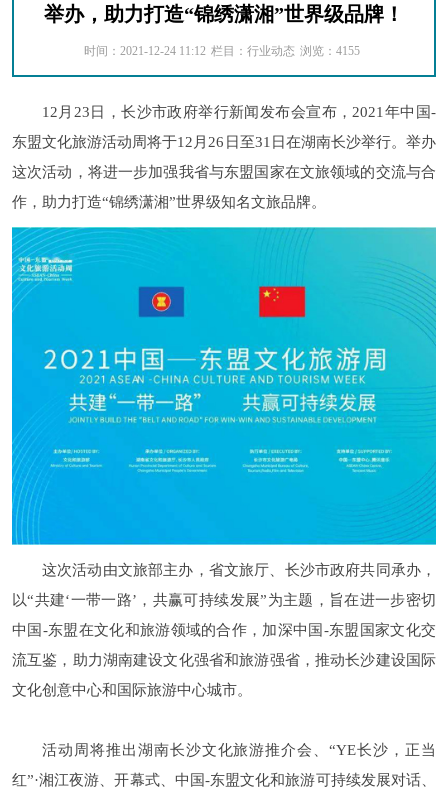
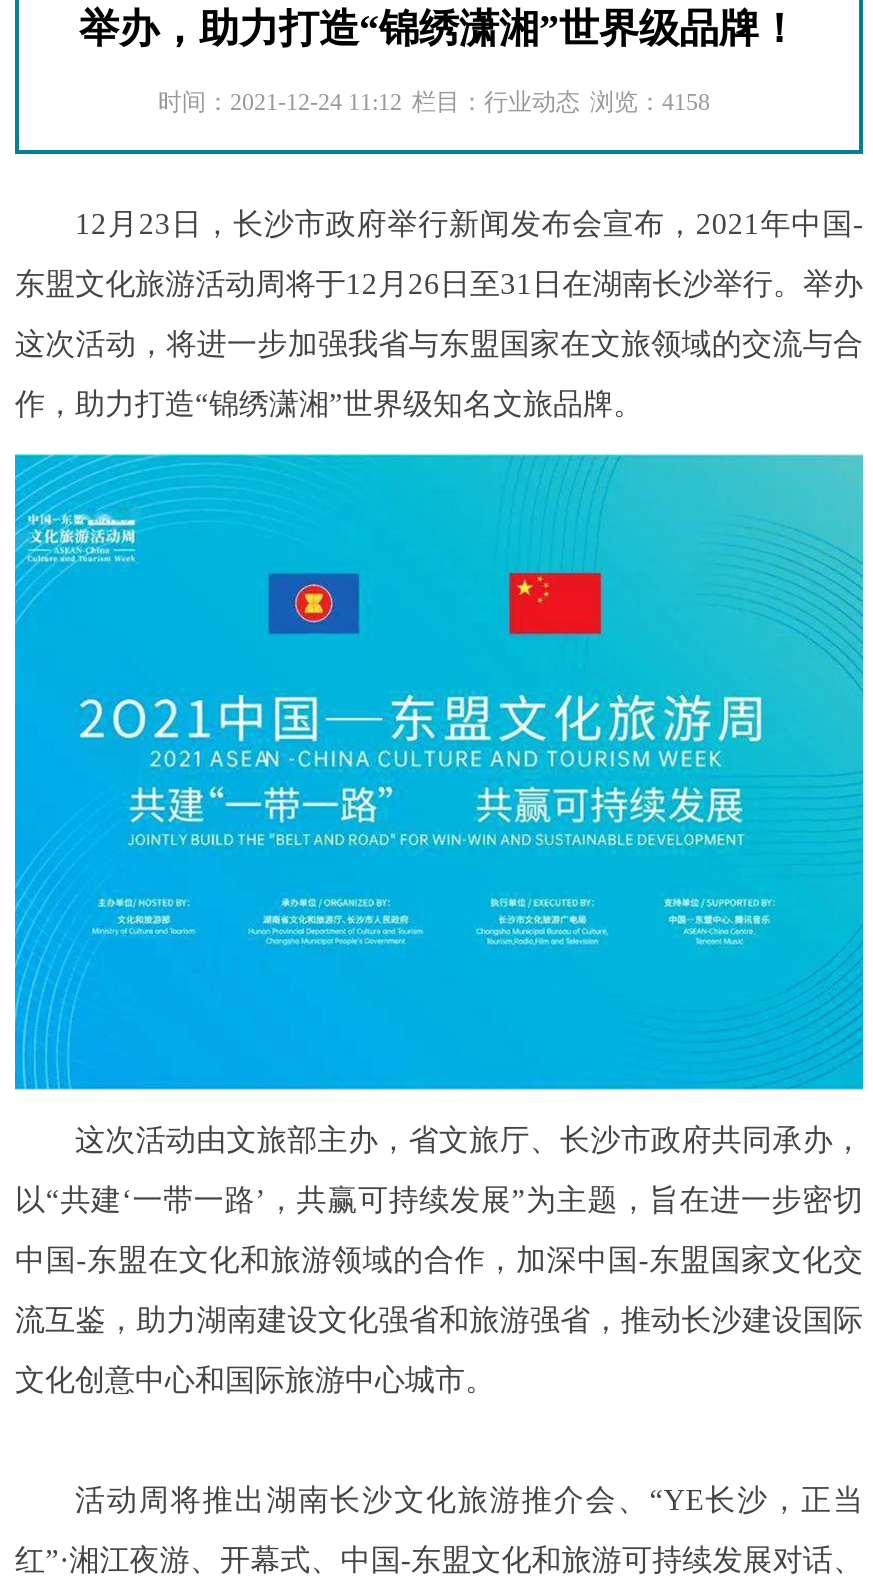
- 时间：2021-12-24 11:12 栏目：行业动态 浏览：4155
+ 时间：2021-12-24 11:12 栏目：行业动态 浏览：4158
